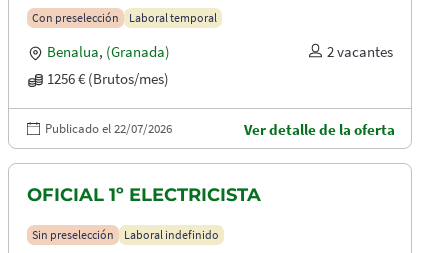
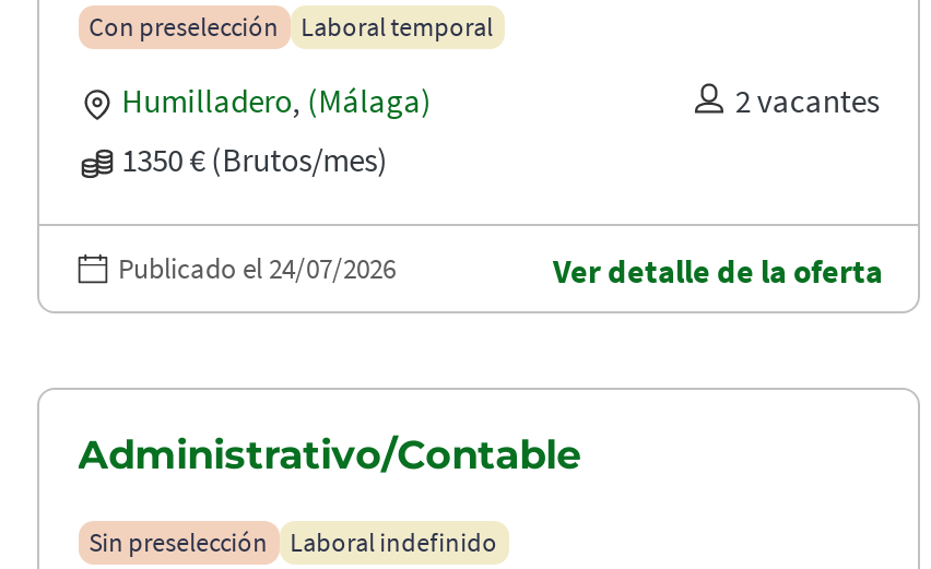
- Benalua, (Granada)
+ Humilladero, (Málaga)

- 1256 € (Brutos/mes)
+ 1350 € (Brutos/mes)

- Publicado el 22/07/2026
+ Publicado el 24/07/2026

- OFICIAL 1º ELECTRICISTA
+ Administrativo/Contable
